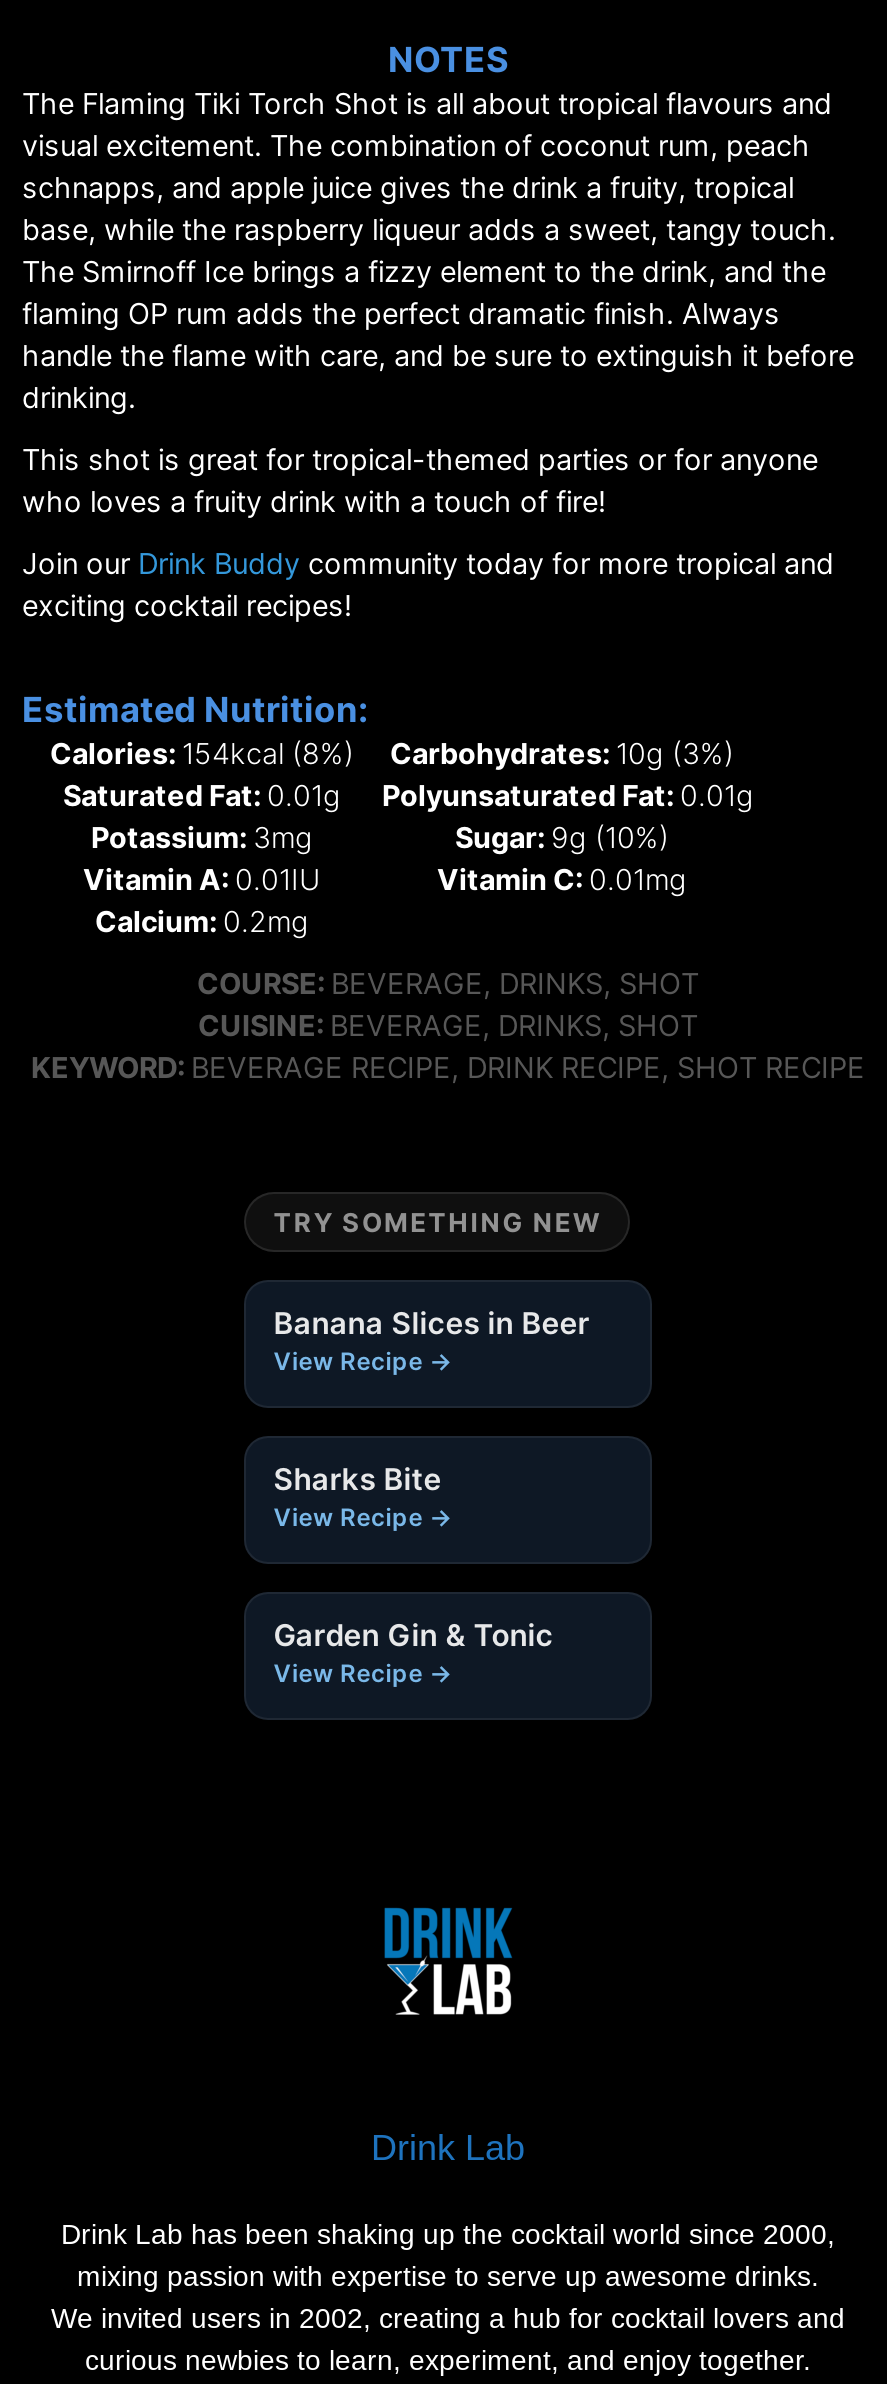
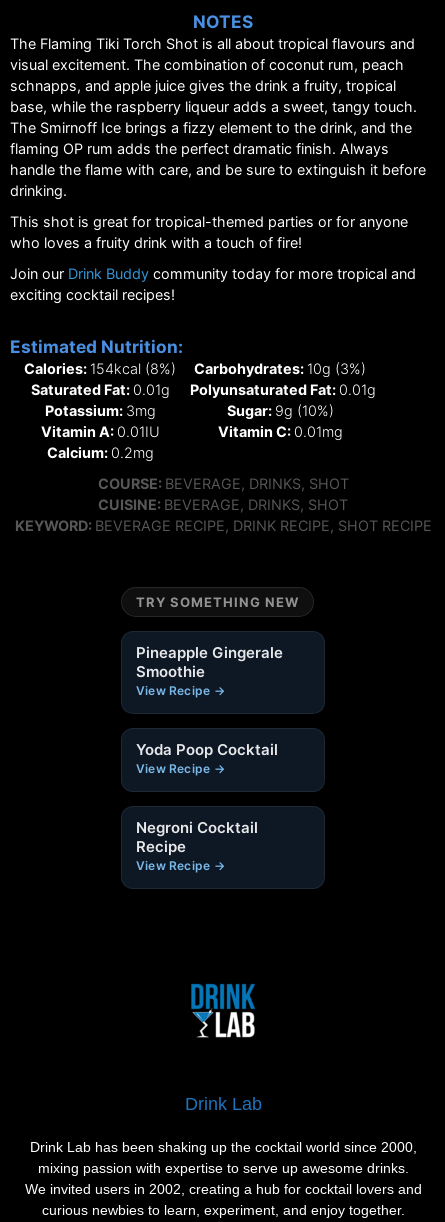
- Banana Slices in Beer
+ Pineapple Gingerale
+ Smoothie

- Sharks Bite
+ Yoda Poop Cocktail

- Garden Gin & Tonic
+ Negroni Cocktail
+ Recipe
